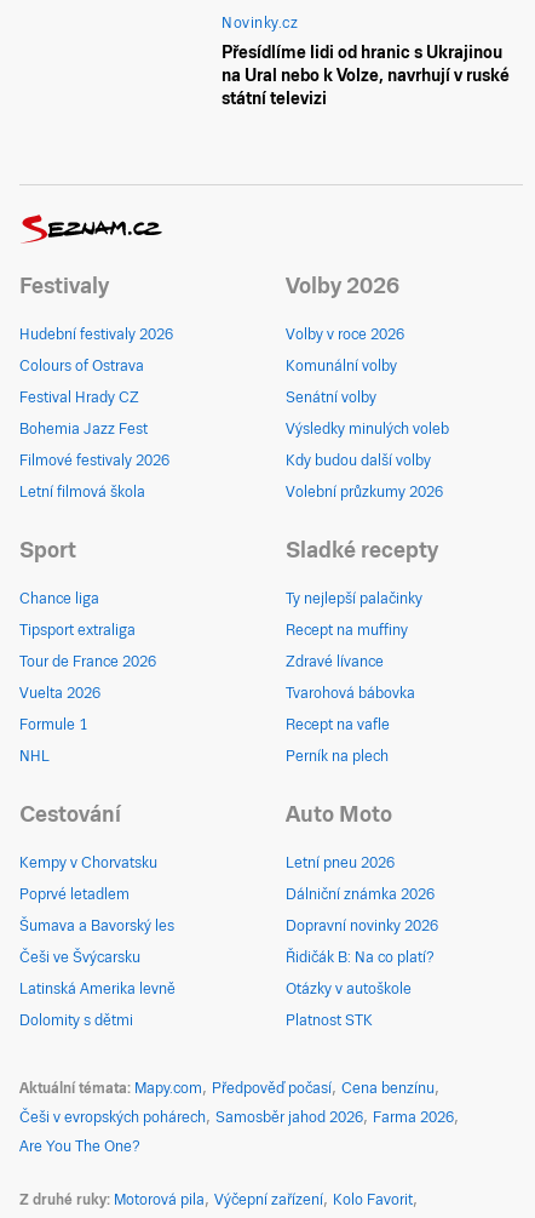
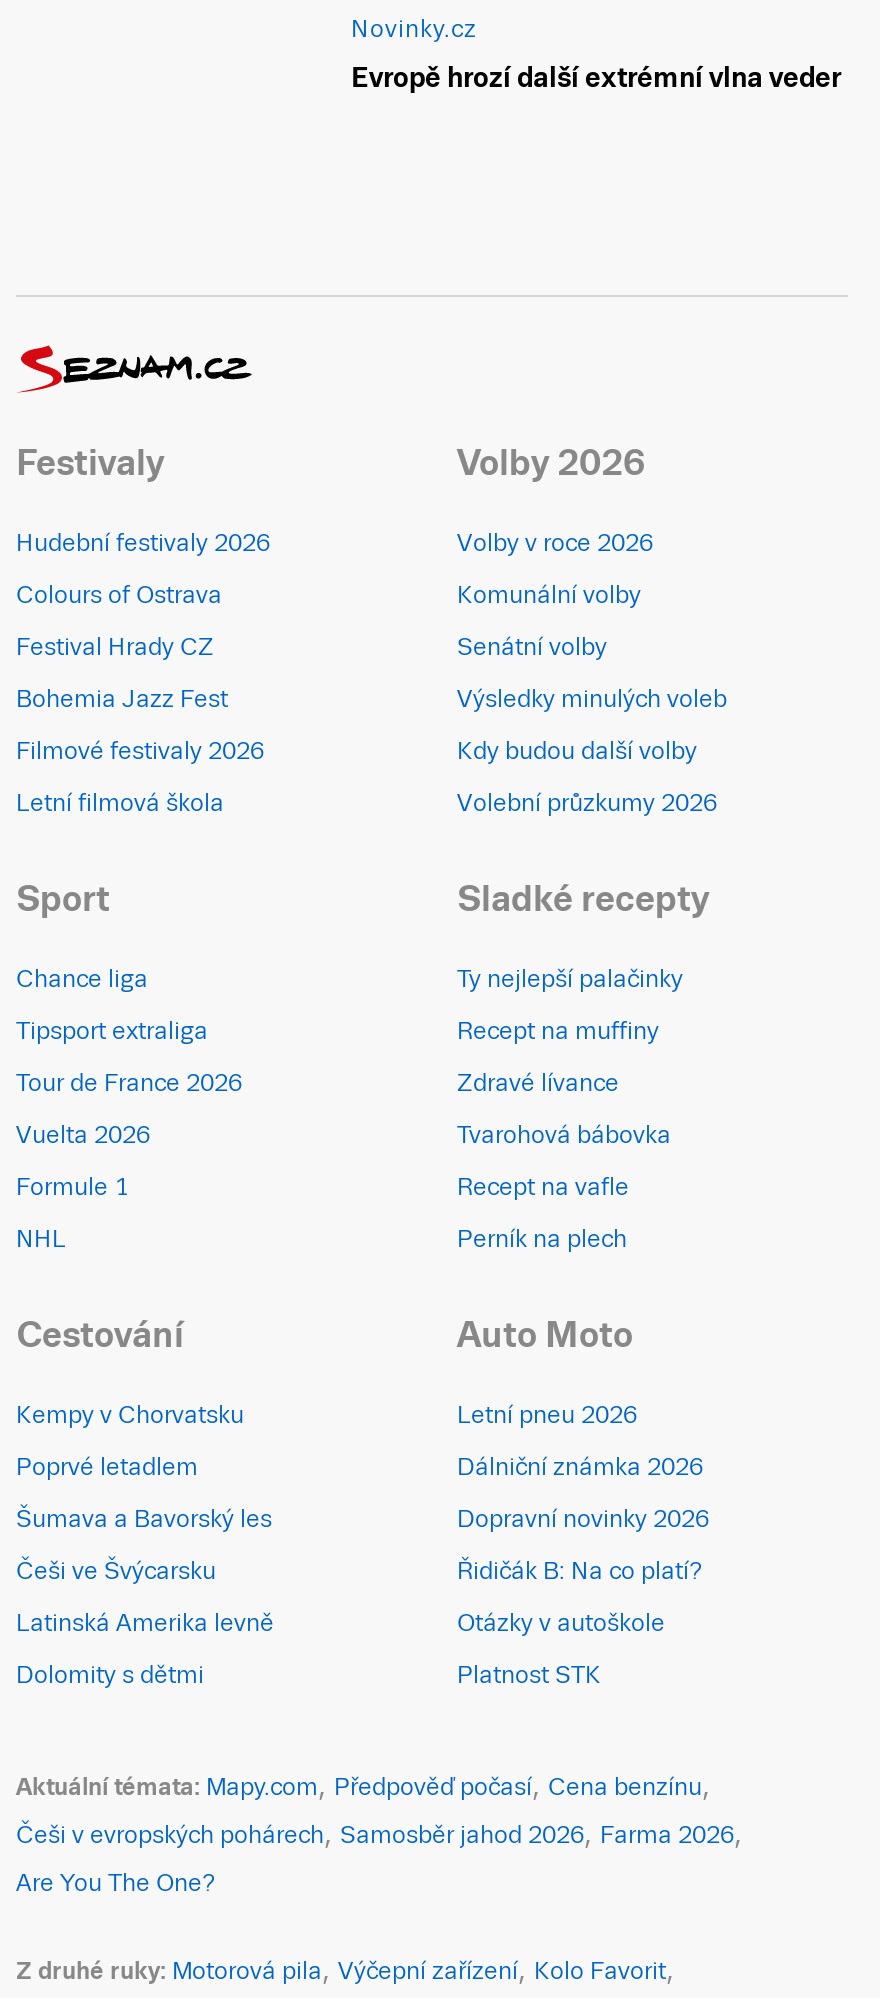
- Přesídlíme lidi od hranic s Ukrajinou
- na Ural nebo k Volze, navrhují v ruské
- státní televizi
+ Evropě hrozí další extrémní vlna veder
